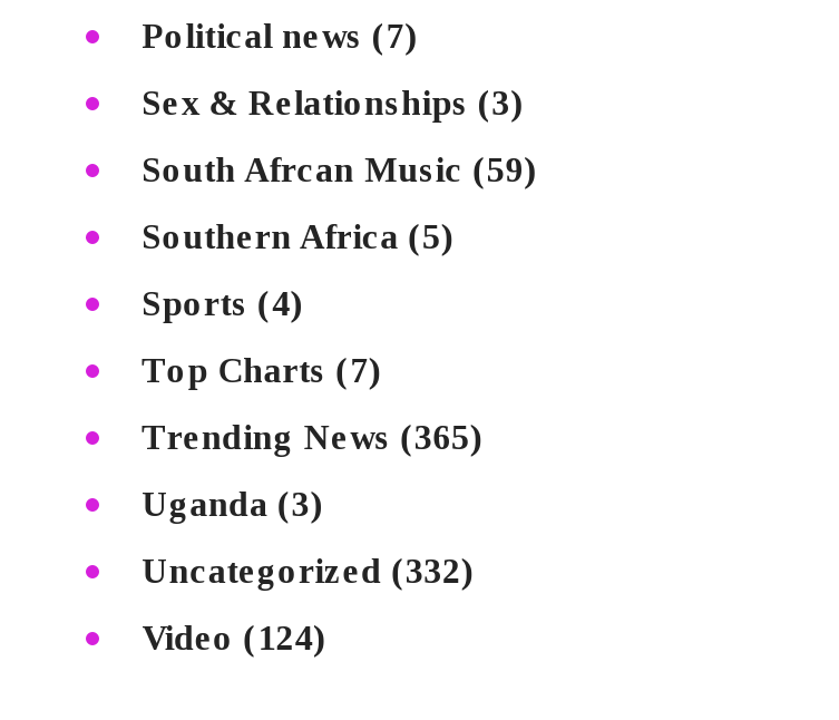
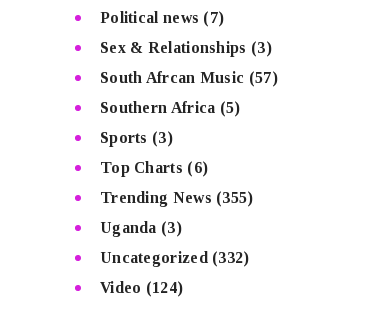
- South Afrcan Music (59)
+ South Afrcan Music (57)

- Sports (4)
+ Sports (3)

- Top Charts (7)
+ Top Charts (6)

- Trending News (365)
+ Trending News (355)
